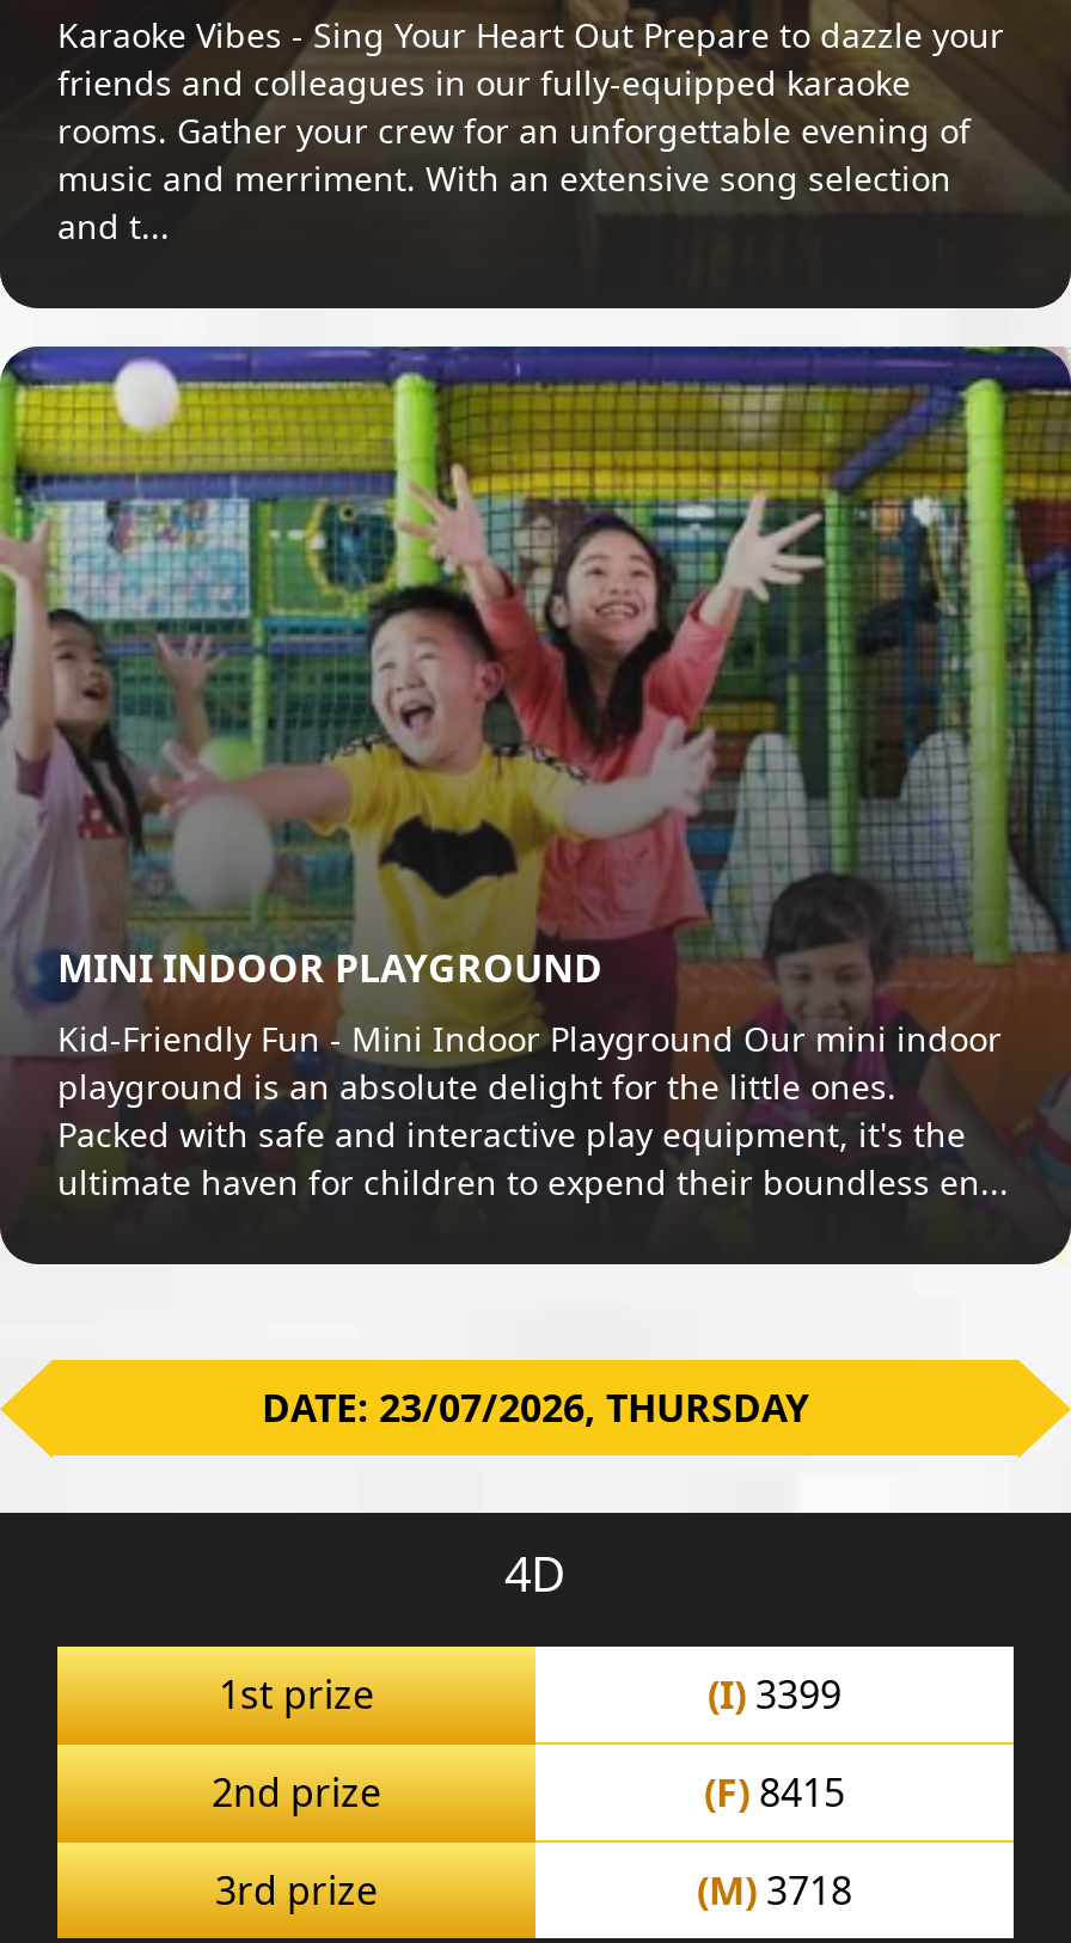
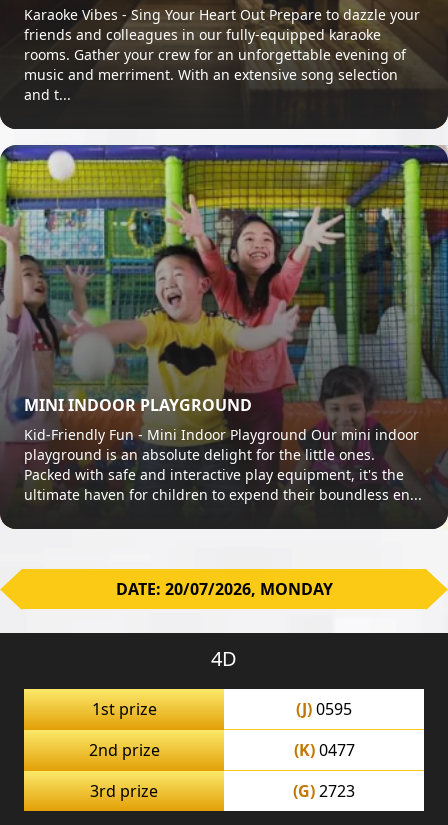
- DATE: 23/07/2026, THURSDAY
+ DATE: 20/07/2026, MONDAY

- (I) 3399
+ (J) 0595

- (F) 8415
+ (K) 0477

- (M) 3718
+ (G) 2723
